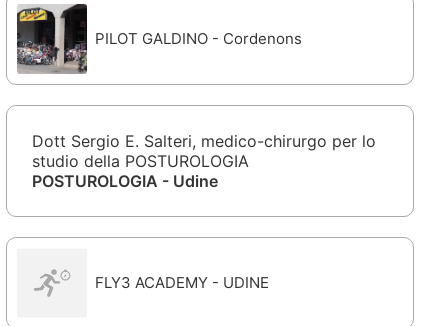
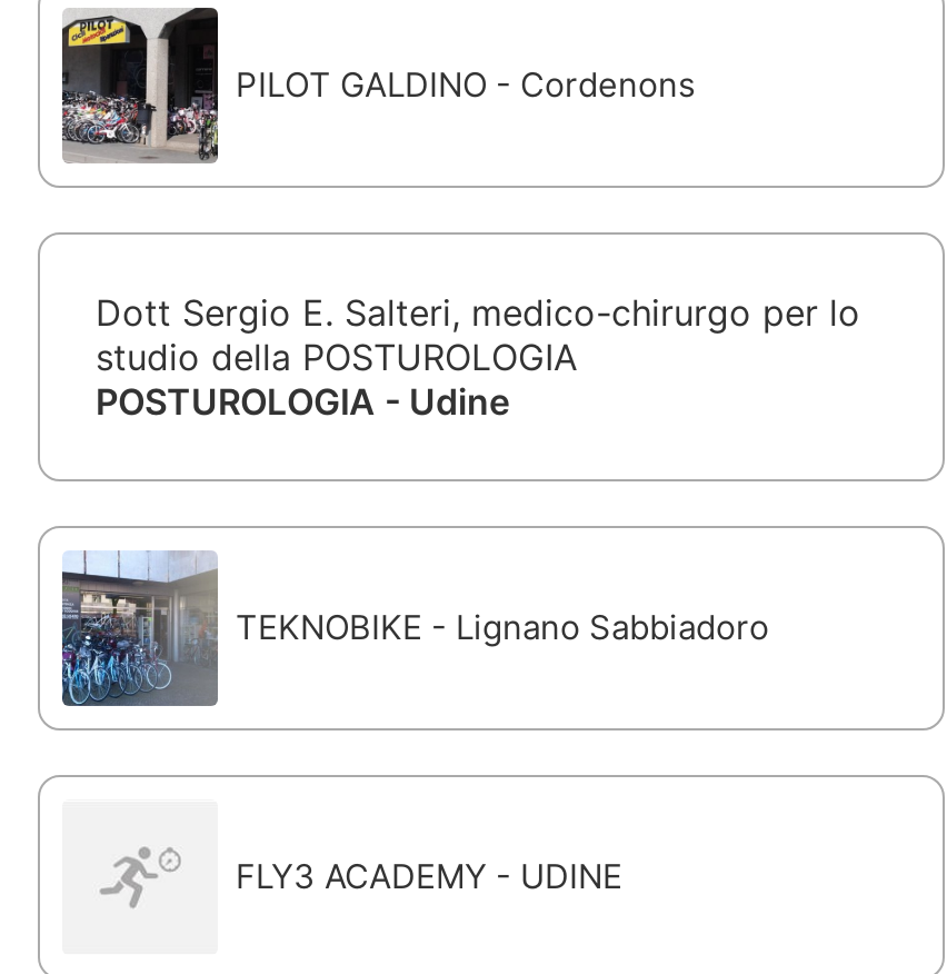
+ [image]
+ TEKNOBIKE - Lignano Sabbiadoro
